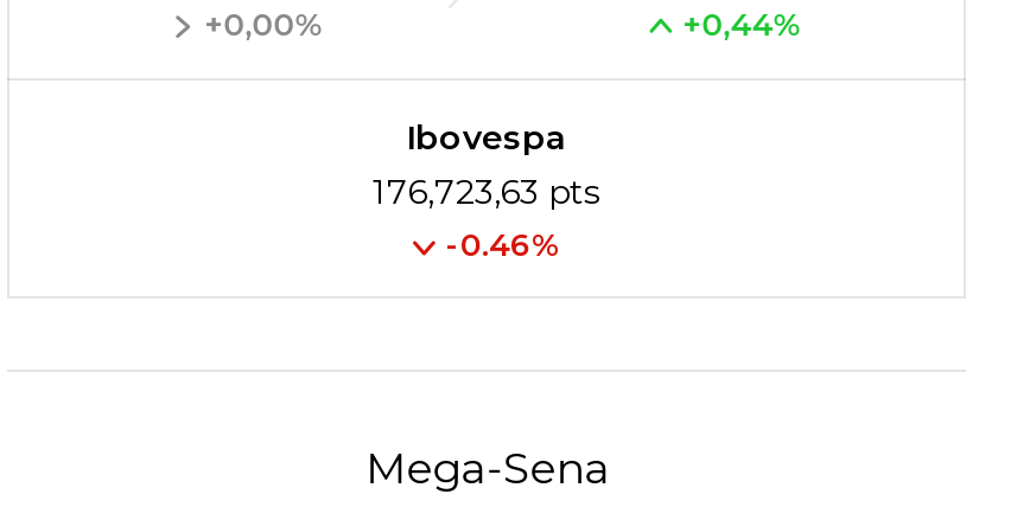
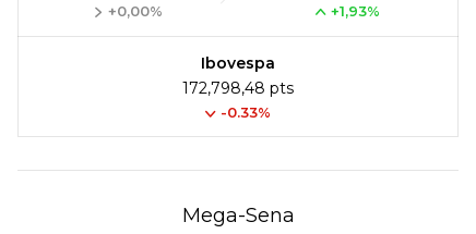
- +0,44%
+ +1,93%

- 176,723,63 pts
+ 172,798,48 pts

- -0.46%
+ -0.33%
